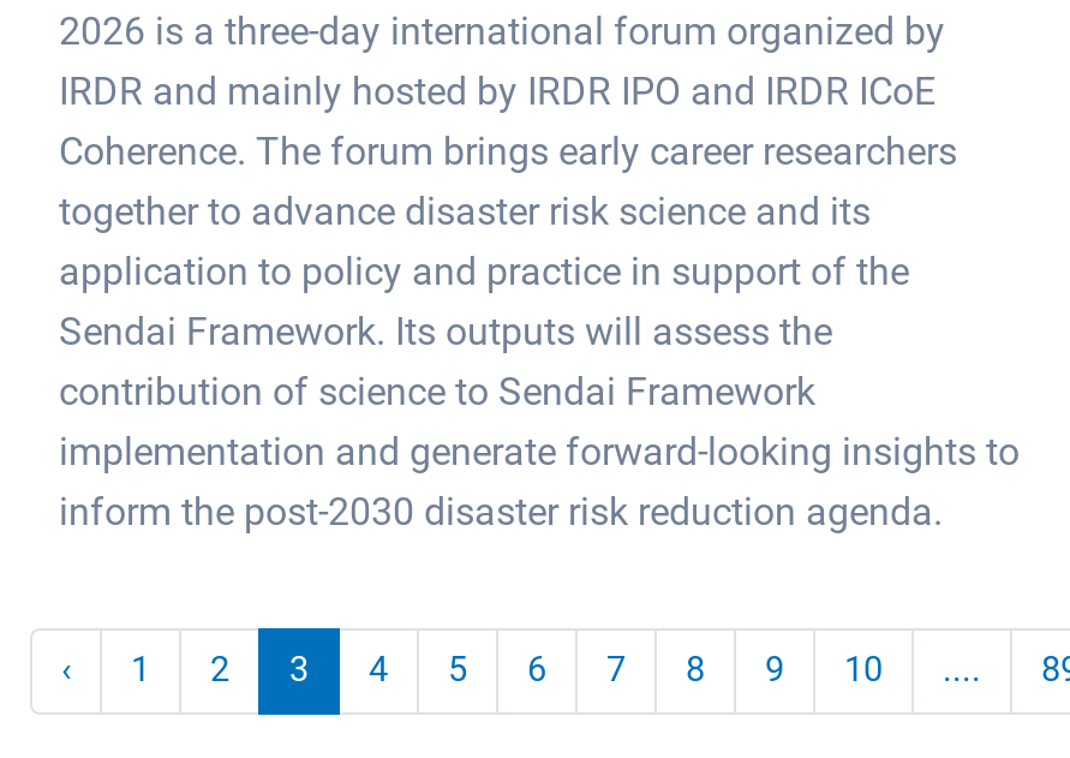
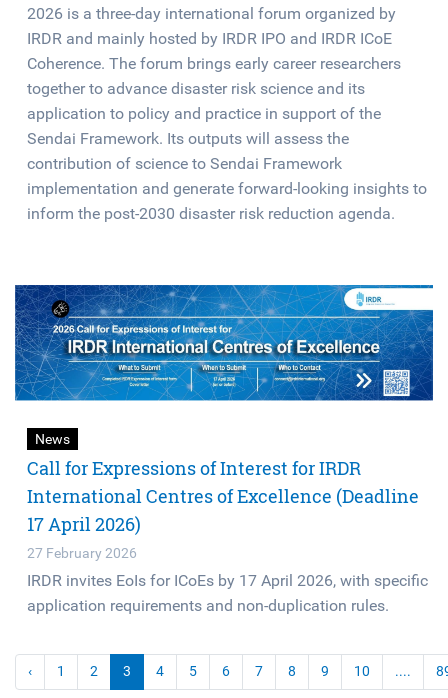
+ [image]
+ News
+ Call for Expressions of Interest for IRDR
+ International Centres of Excellence (Deadline
+ 17 April 2026)
+ 27 February 2026
+ IRDR invites EoIs for ICoEs by 17 April 2026, with specific
+ application requirements and non-duplication rules.
